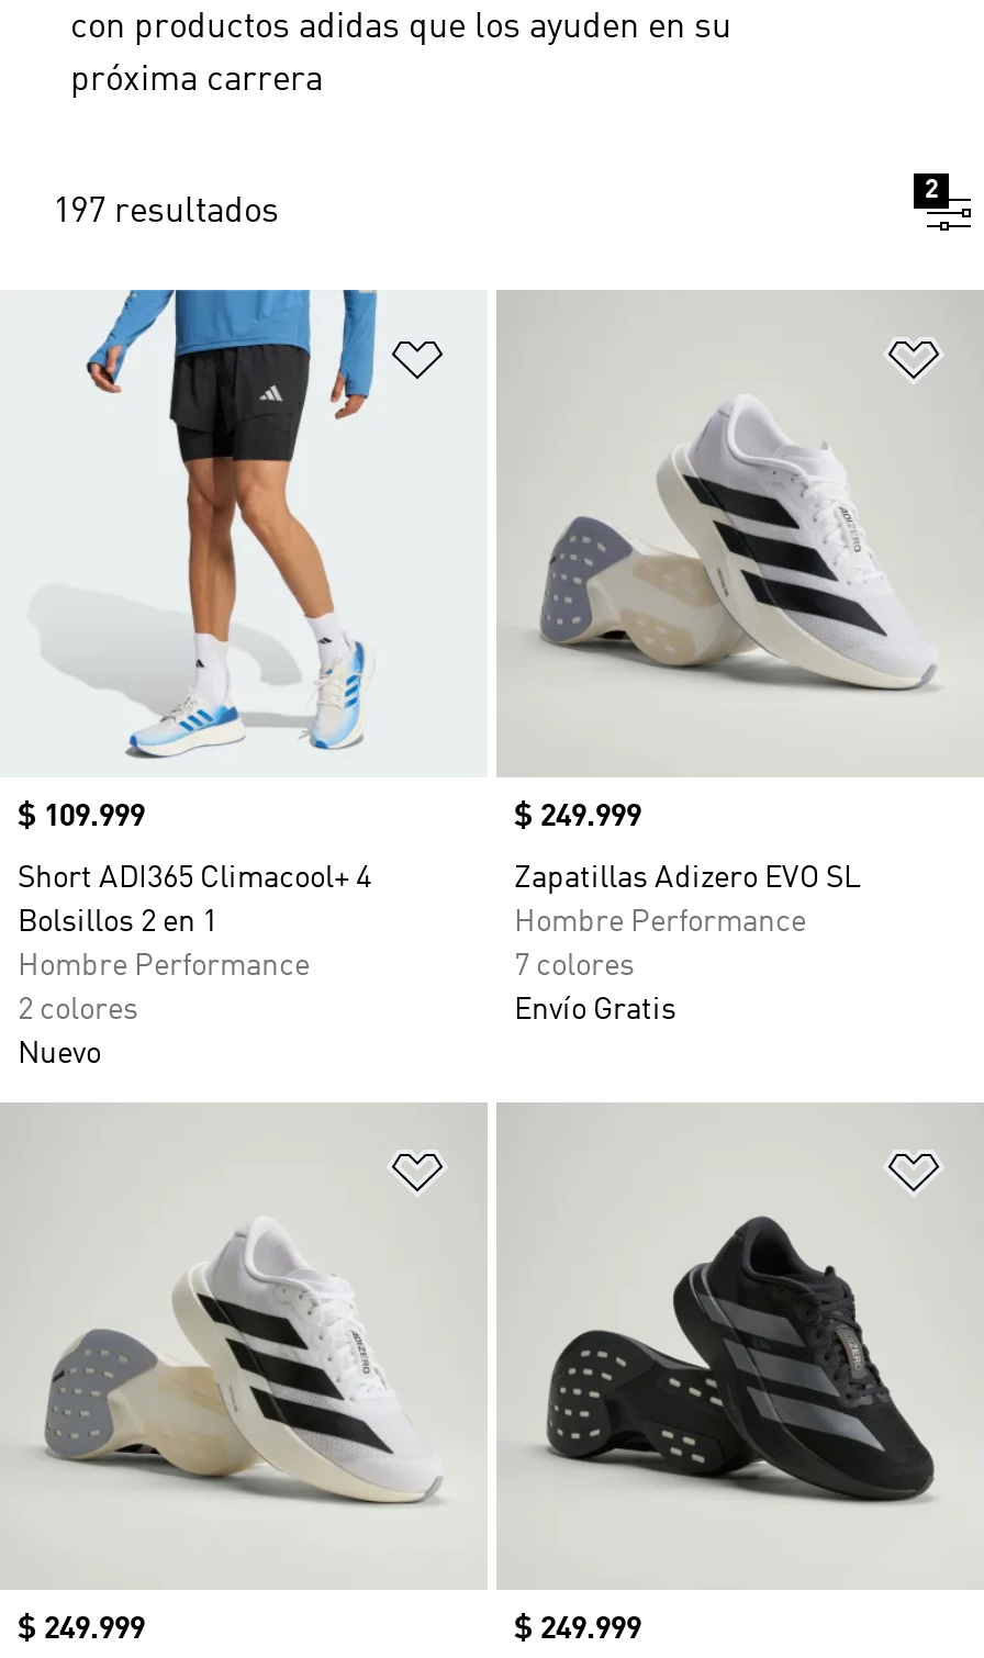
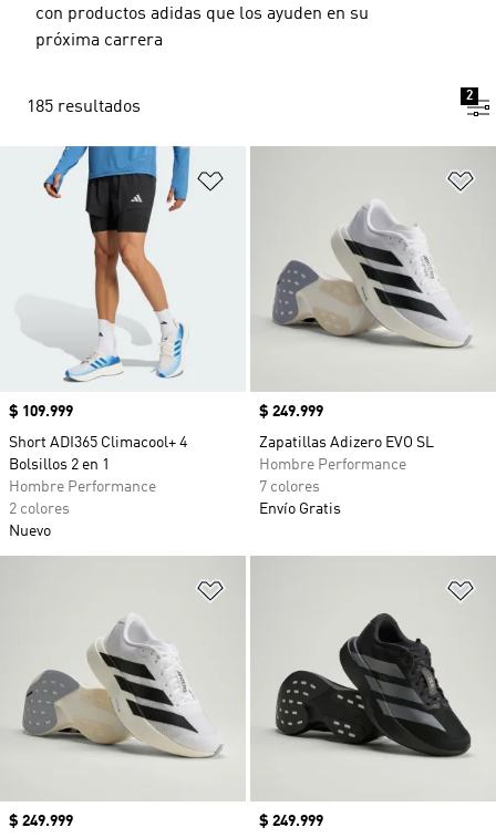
- 197 resultados
+ 185 resultados
